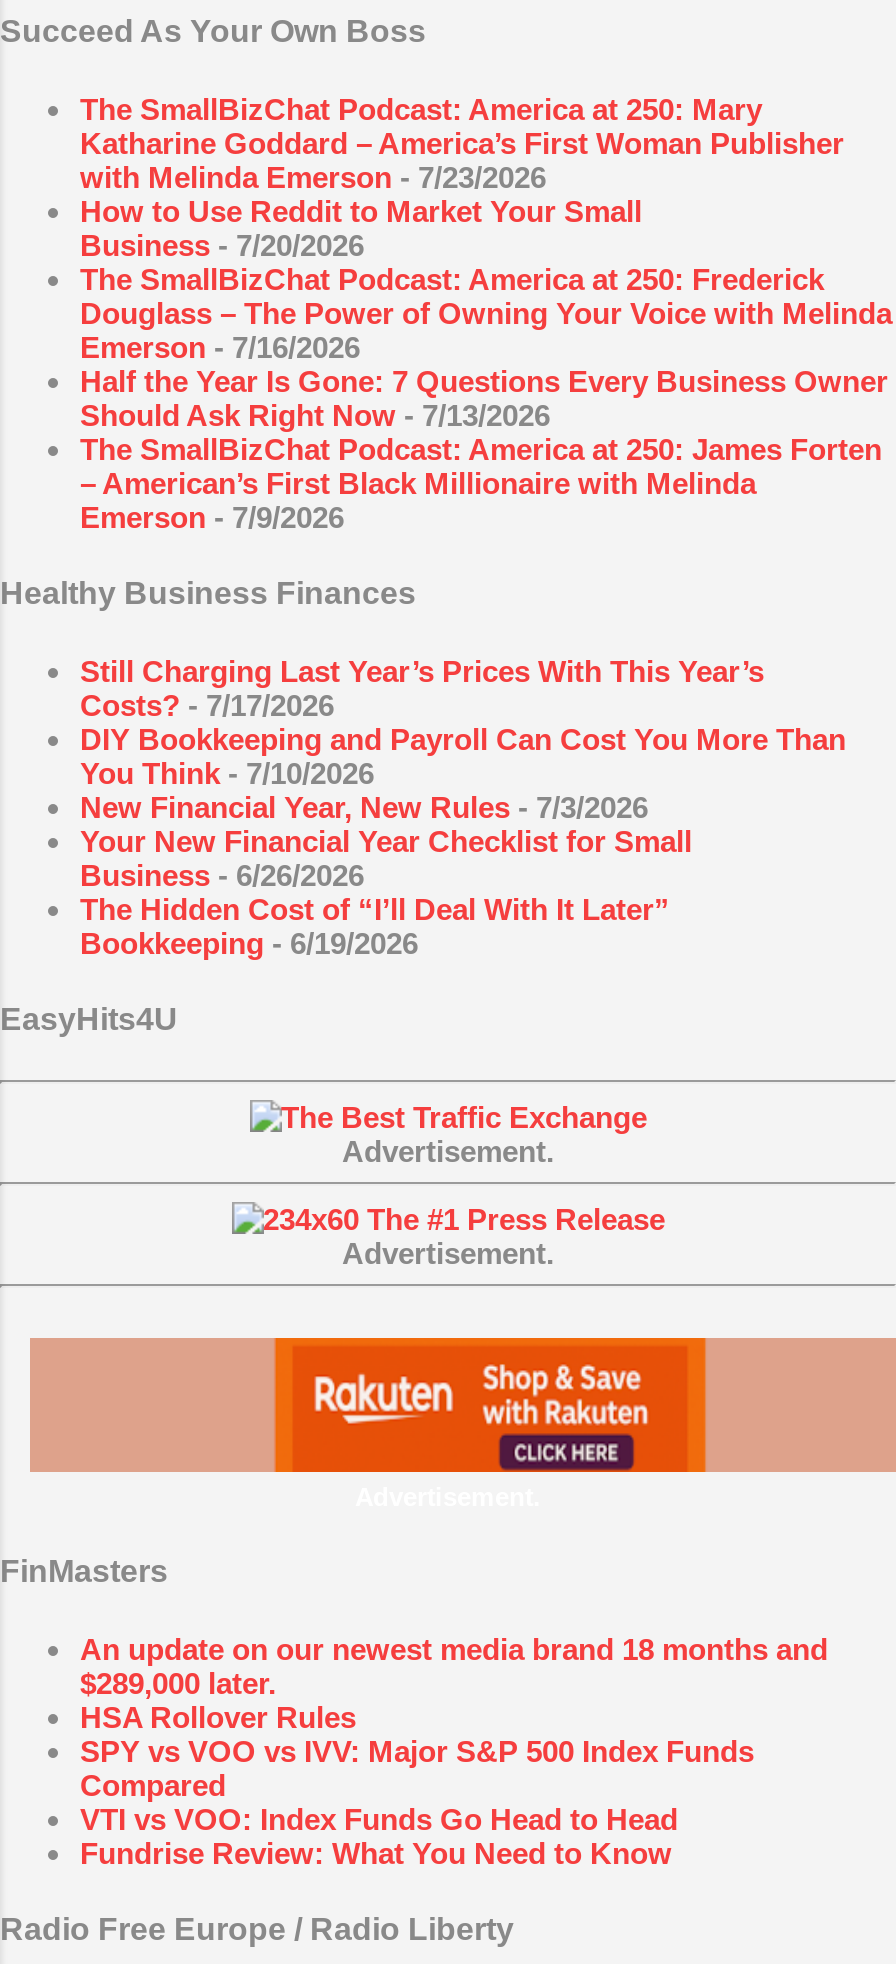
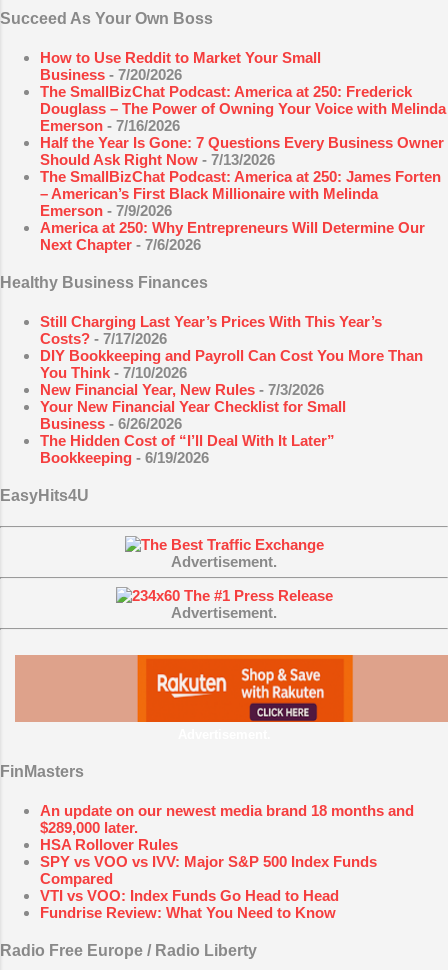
- The SmallBizChat Podcast: America at 250: Mary
- Katharine Goddard – America’s First Woman Publisher
- with Melinda Emerson - 7/23/2026

moved up: How to Use Reddit to Market Your Small | Business - 7/20/2026 | The SmallBizChat Podcast: America at 250: Frederick | ... | – American’s First Black Millionaire with Melinda | Emerson - 7/9/2026

+ America at 250: Why Entrepreneurs Will Determine Our
+ Next Chapter - 7/6/2026
